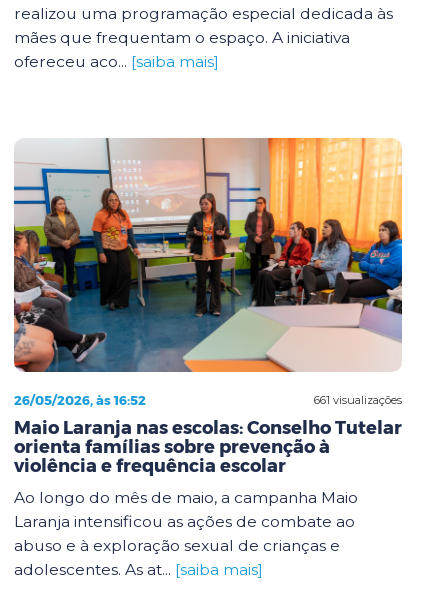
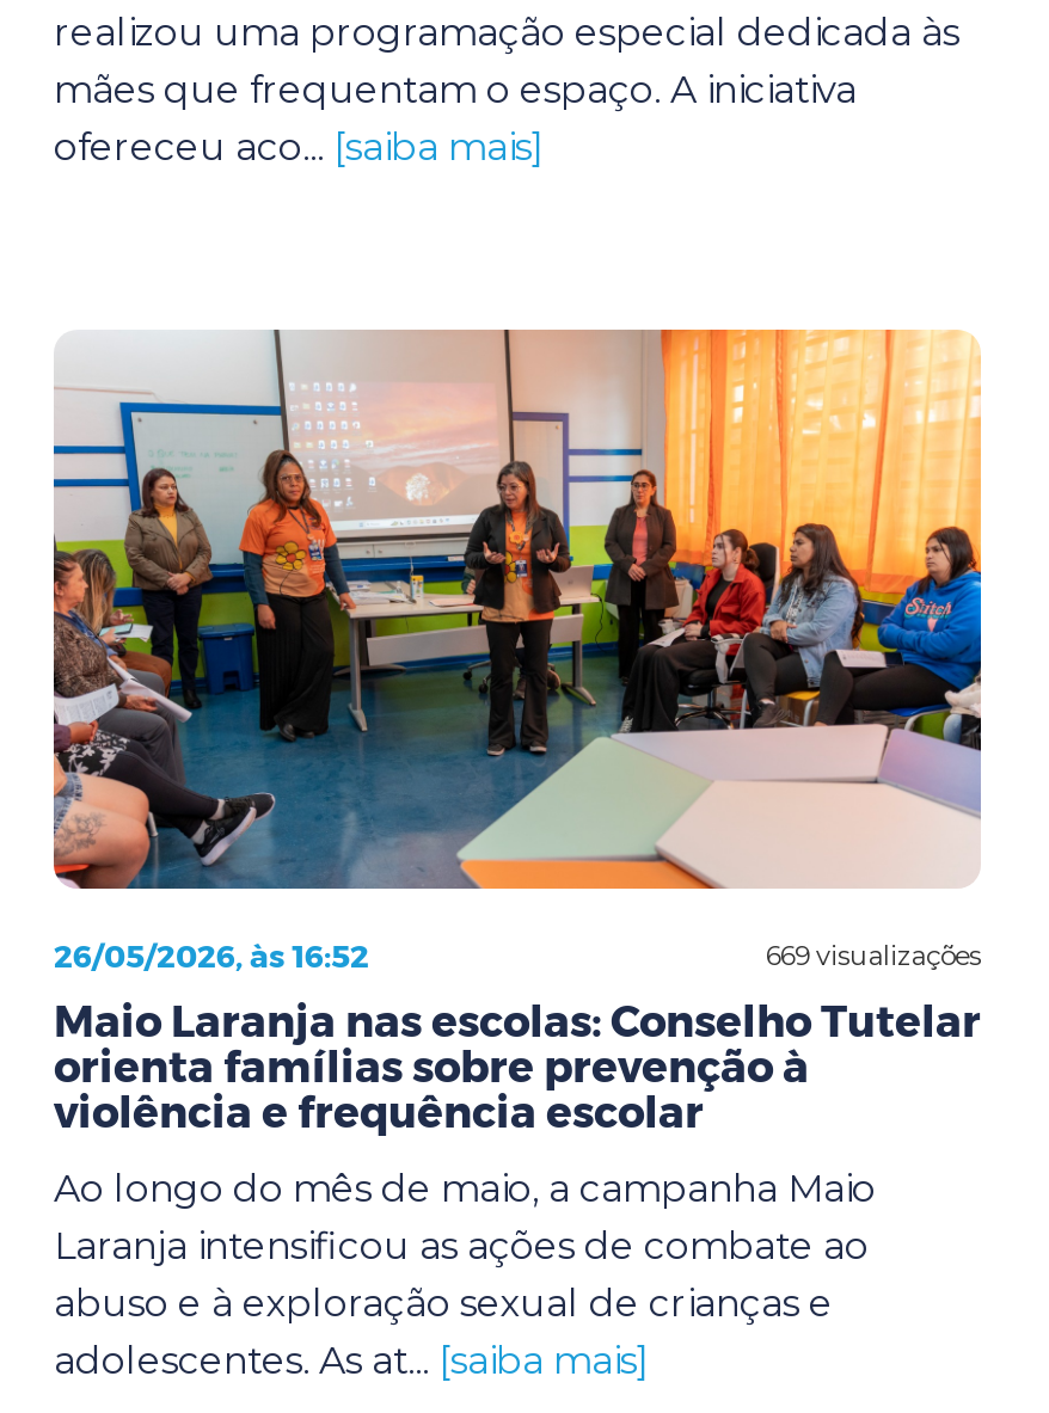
- 661 visualizações
+ 669 visualizações
